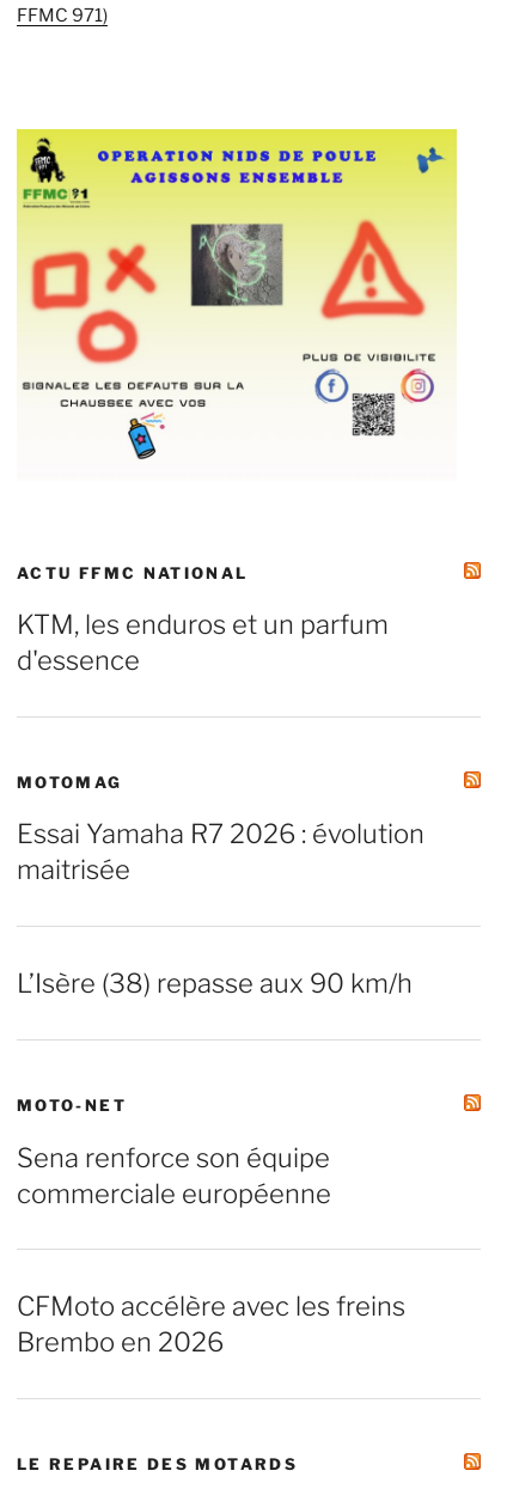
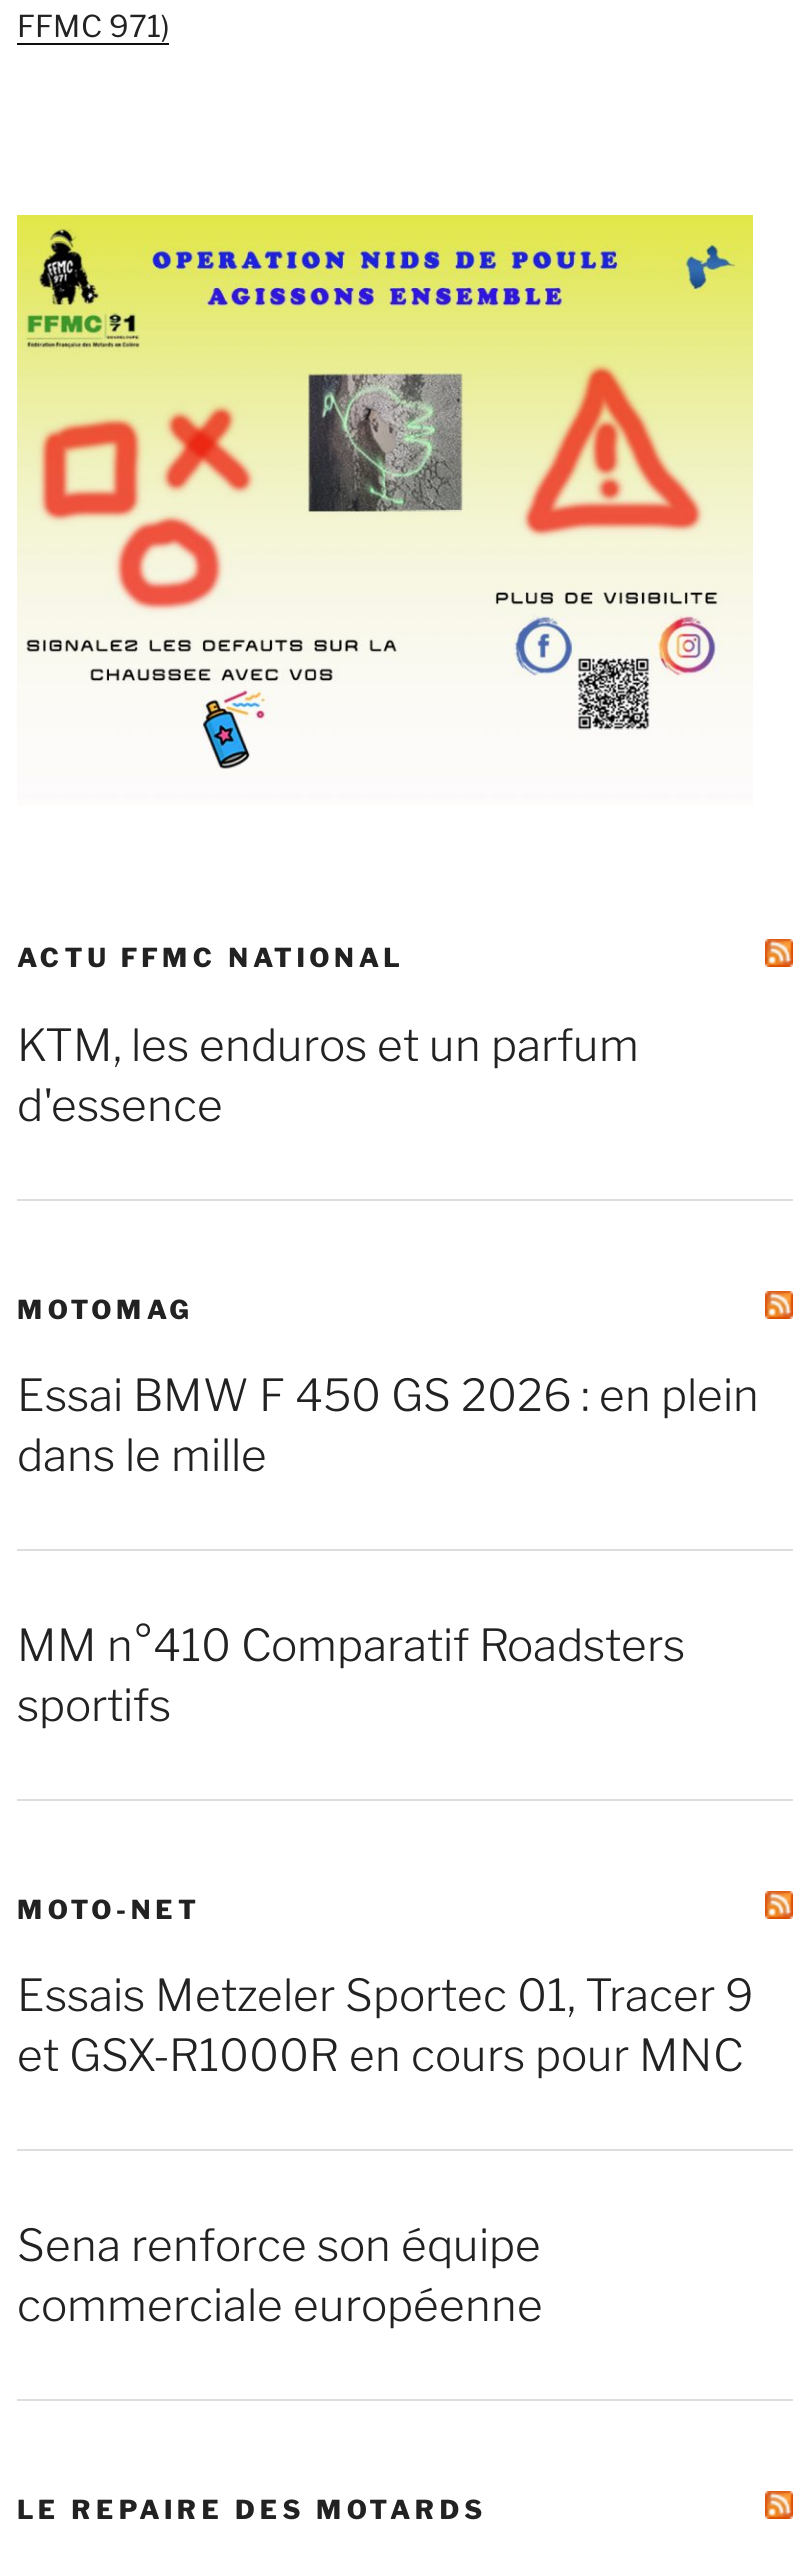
- Essai Yamaha R7 2026 : évolution
- maitrisée
+ Essai BMW F 450 GS 2026 : en plein
+ dans le mille

- L’Isère (38) repasse aux 90 km/h
+ MM n°410 Comparatif Roadsters
+ sportifs

+ Essais Metzeler Sportec 01, Tracer 9
+ et GSX-R1000R en cours pour MNC

moved down: Sena renforce son équipe | commerciale européenne

- CFMoto accélère avec les freins
- Brembo en 2026
